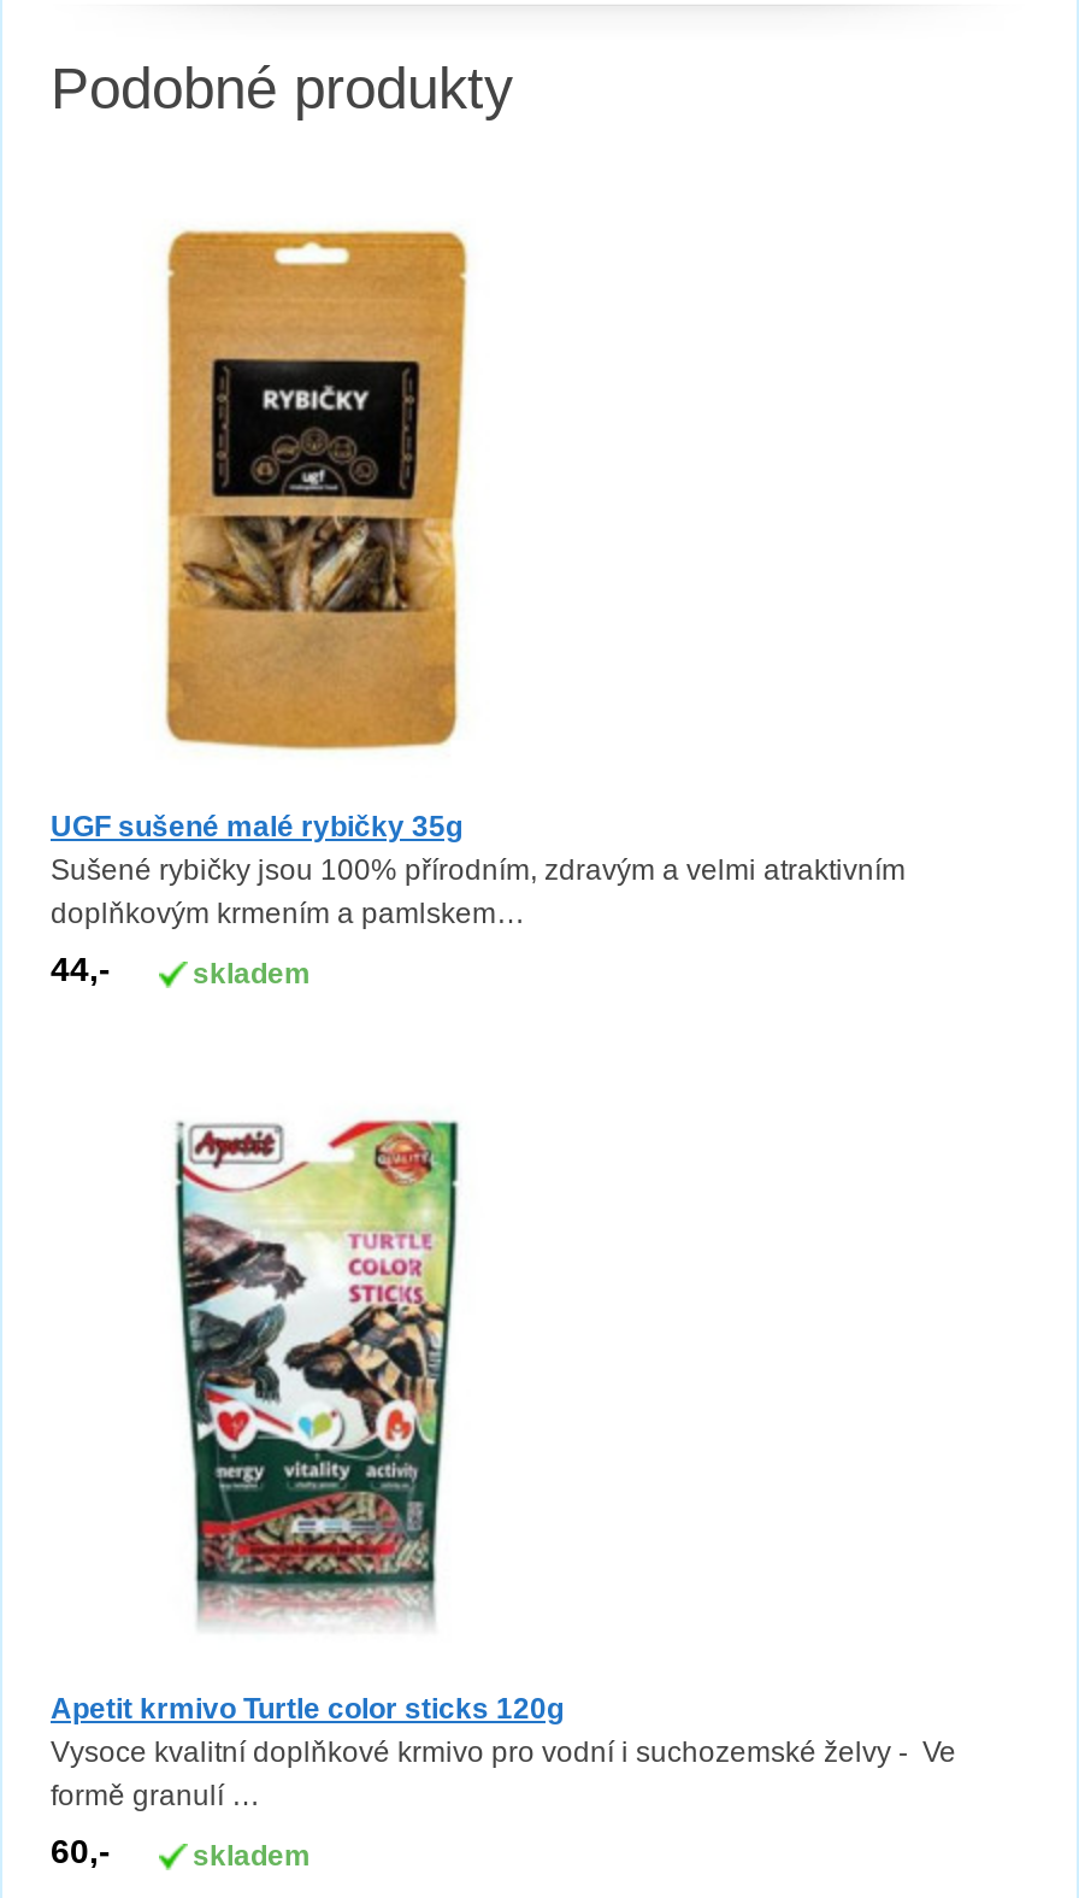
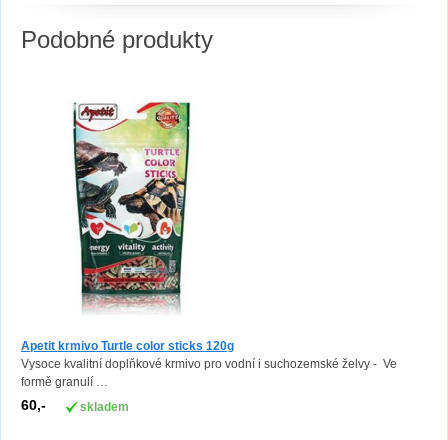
- [image]
- UGF sušené malé rybičky 35g
- Sušené rybičky jsou 100% přírodním, zdravým a velmi atraktivním
- doplňkovým krmením a pamlskem…
- 44,-
- skladem
